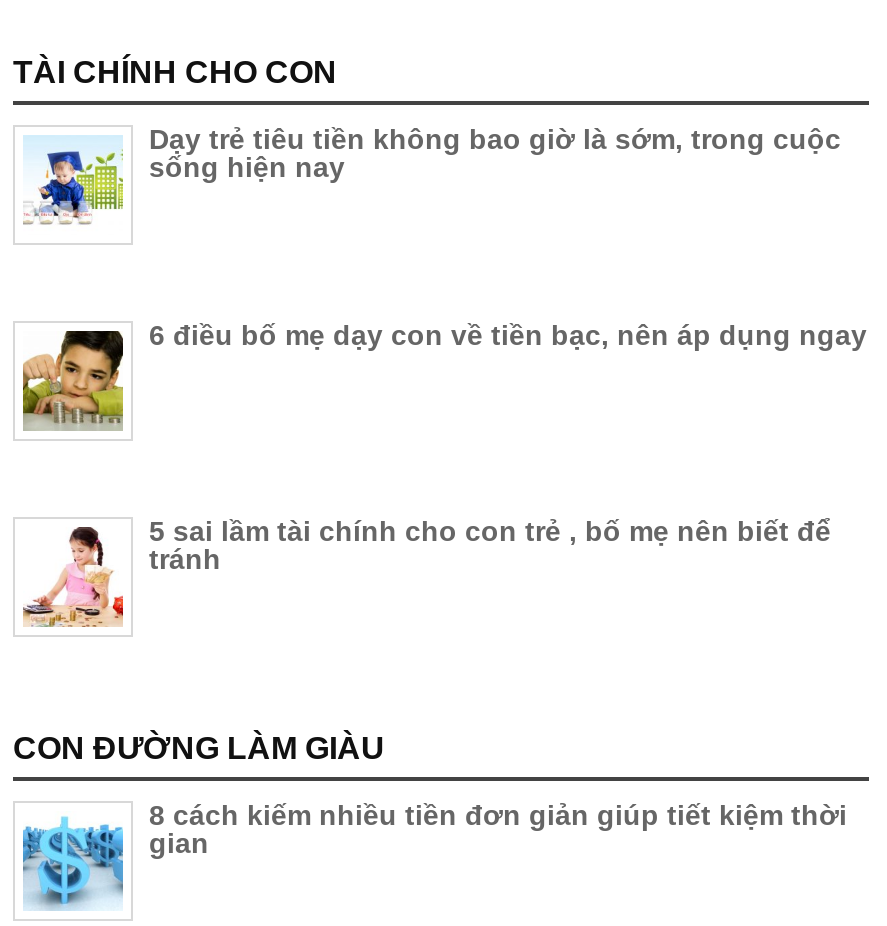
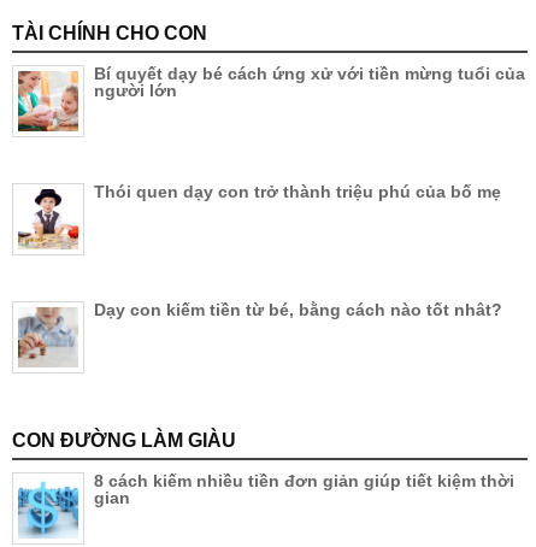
- [image]
- Dạy trẻ tiêu tiền không bao giờ là sớm, trong cuộc
- sống hiện nay
+ [image]
+ Bí quyết dạy bé cách ứng xử với tiền mừng tuổi của
+ người lớn

- [image]
- 6 điều bố mẹ dạy con về tiền bạc, nên áp dụng ngay
+ [image]
+ Thói quen dạy con trở thành triệu phú của bố mẹ

- [image]
- 5 sai lầm tài chính cho con trẻ , bố mẹ nên biết để
- tránh
+ [image]
+ Dạy con kiếm tiền từ bé, bằng cách nào tốt nhât?
